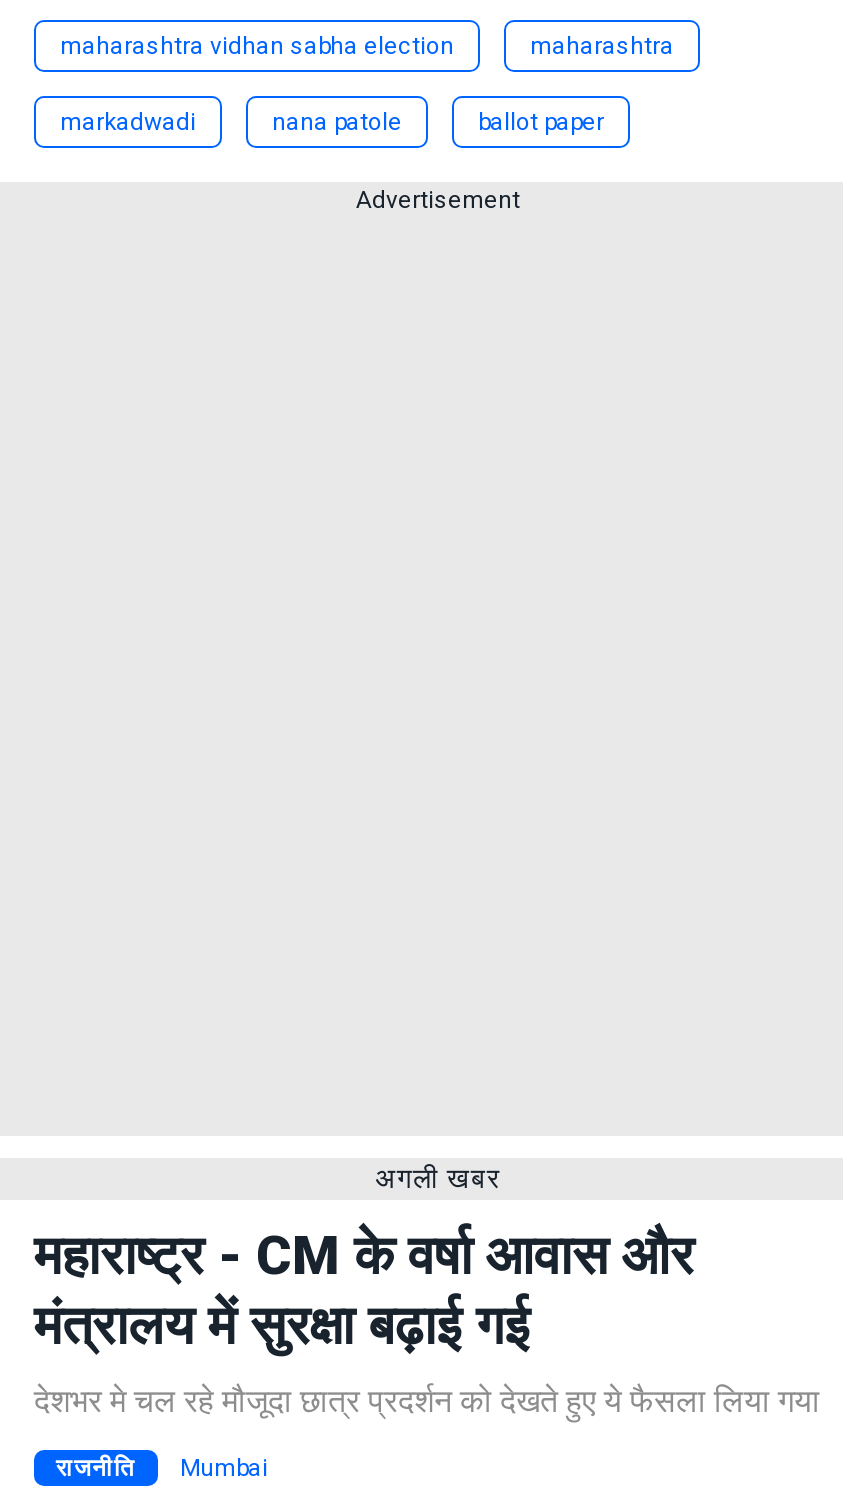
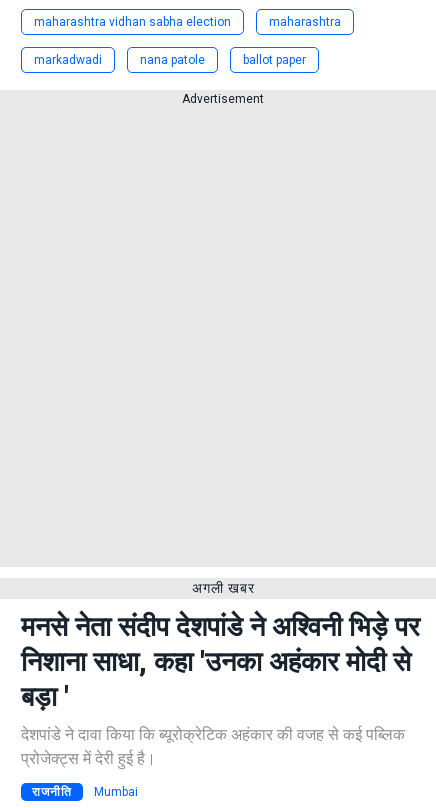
- महाराष्ट्र - CM के वर्षा आवास और
- मंत्रालय में सुरक्षा बढ़ाई गई
- देशभर मे चल रहे मौजूदा छात्र प्रदर्शन को देखते हुए ये फैसला लिया गया
+ मनसे नेता संदीप देशपांडे ने अश्विनी भिड़े पर
+ निशाना साधा, कहा 'उनका अहंकार मोदी से
+ बड़ा '
+ देशपांडे ने दावा किया कि ब्यूरोक्रेटिक अहंकार की वजह से कई पब्लिक
+ प्रोजेक्ट्स में देरी हुई है।
